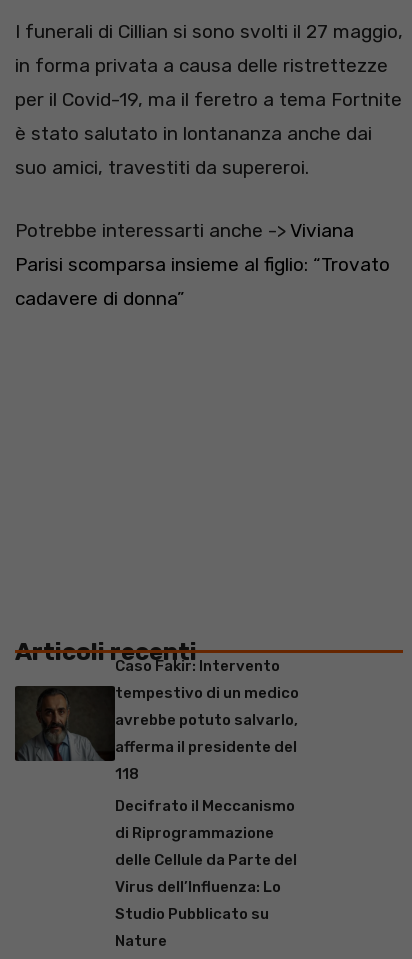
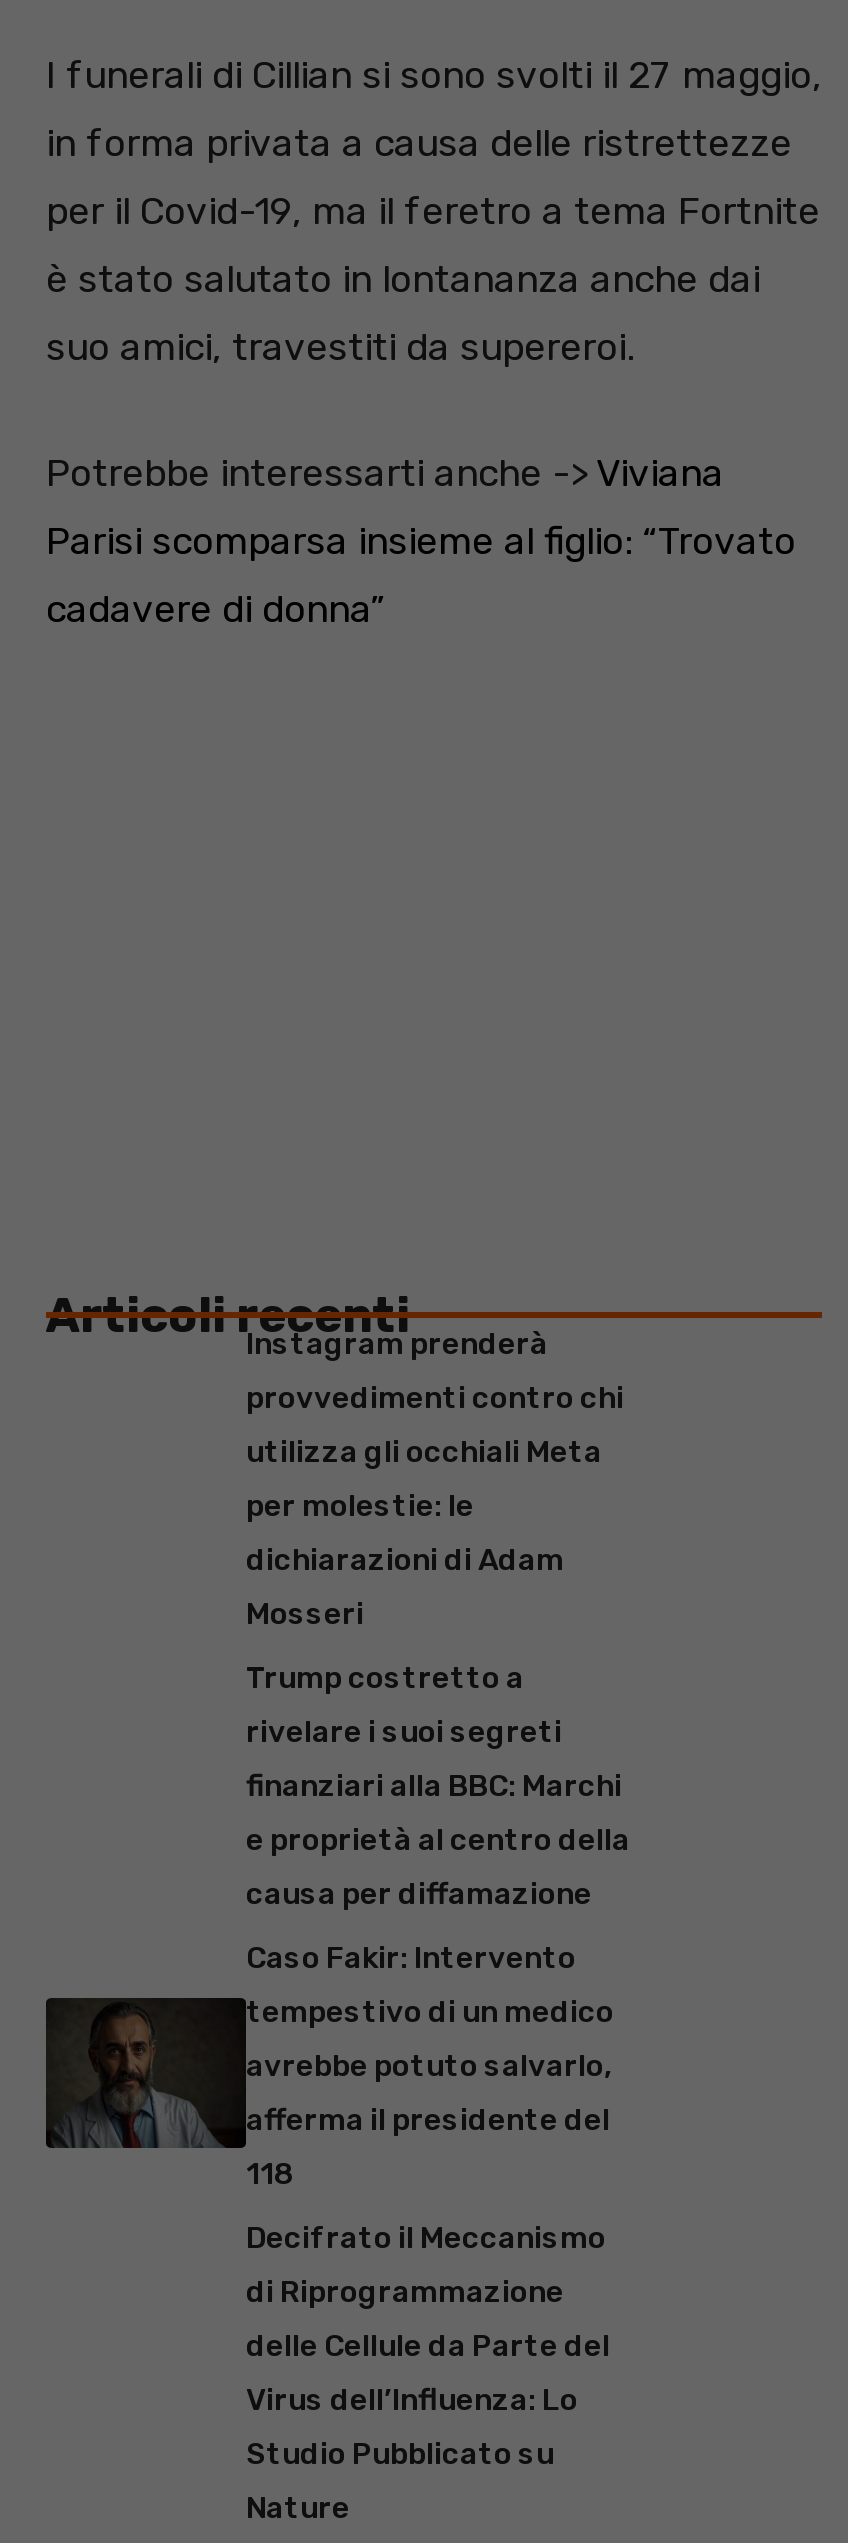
+ Instagram prenderà
+ provvedimenti contro chi
+ utilizza gli occhiali Meta
+ per molestie: le
+ dichiarazioni di Adam
+ Mosseri
+ Trump costretto a
+ rivelare i suoi segreti
+ finanziari alla BBC: Marchi
+ e proprietà al centro della
+ causa per diffamazione
